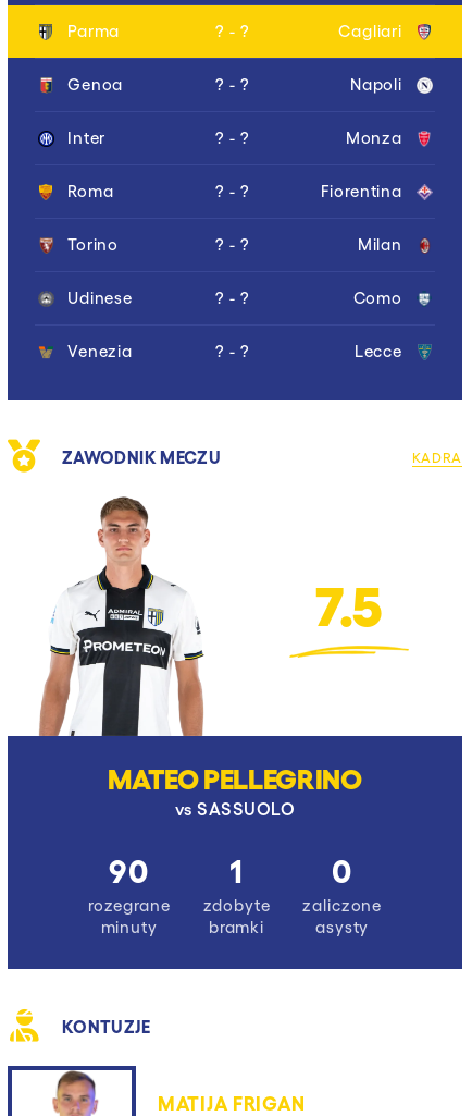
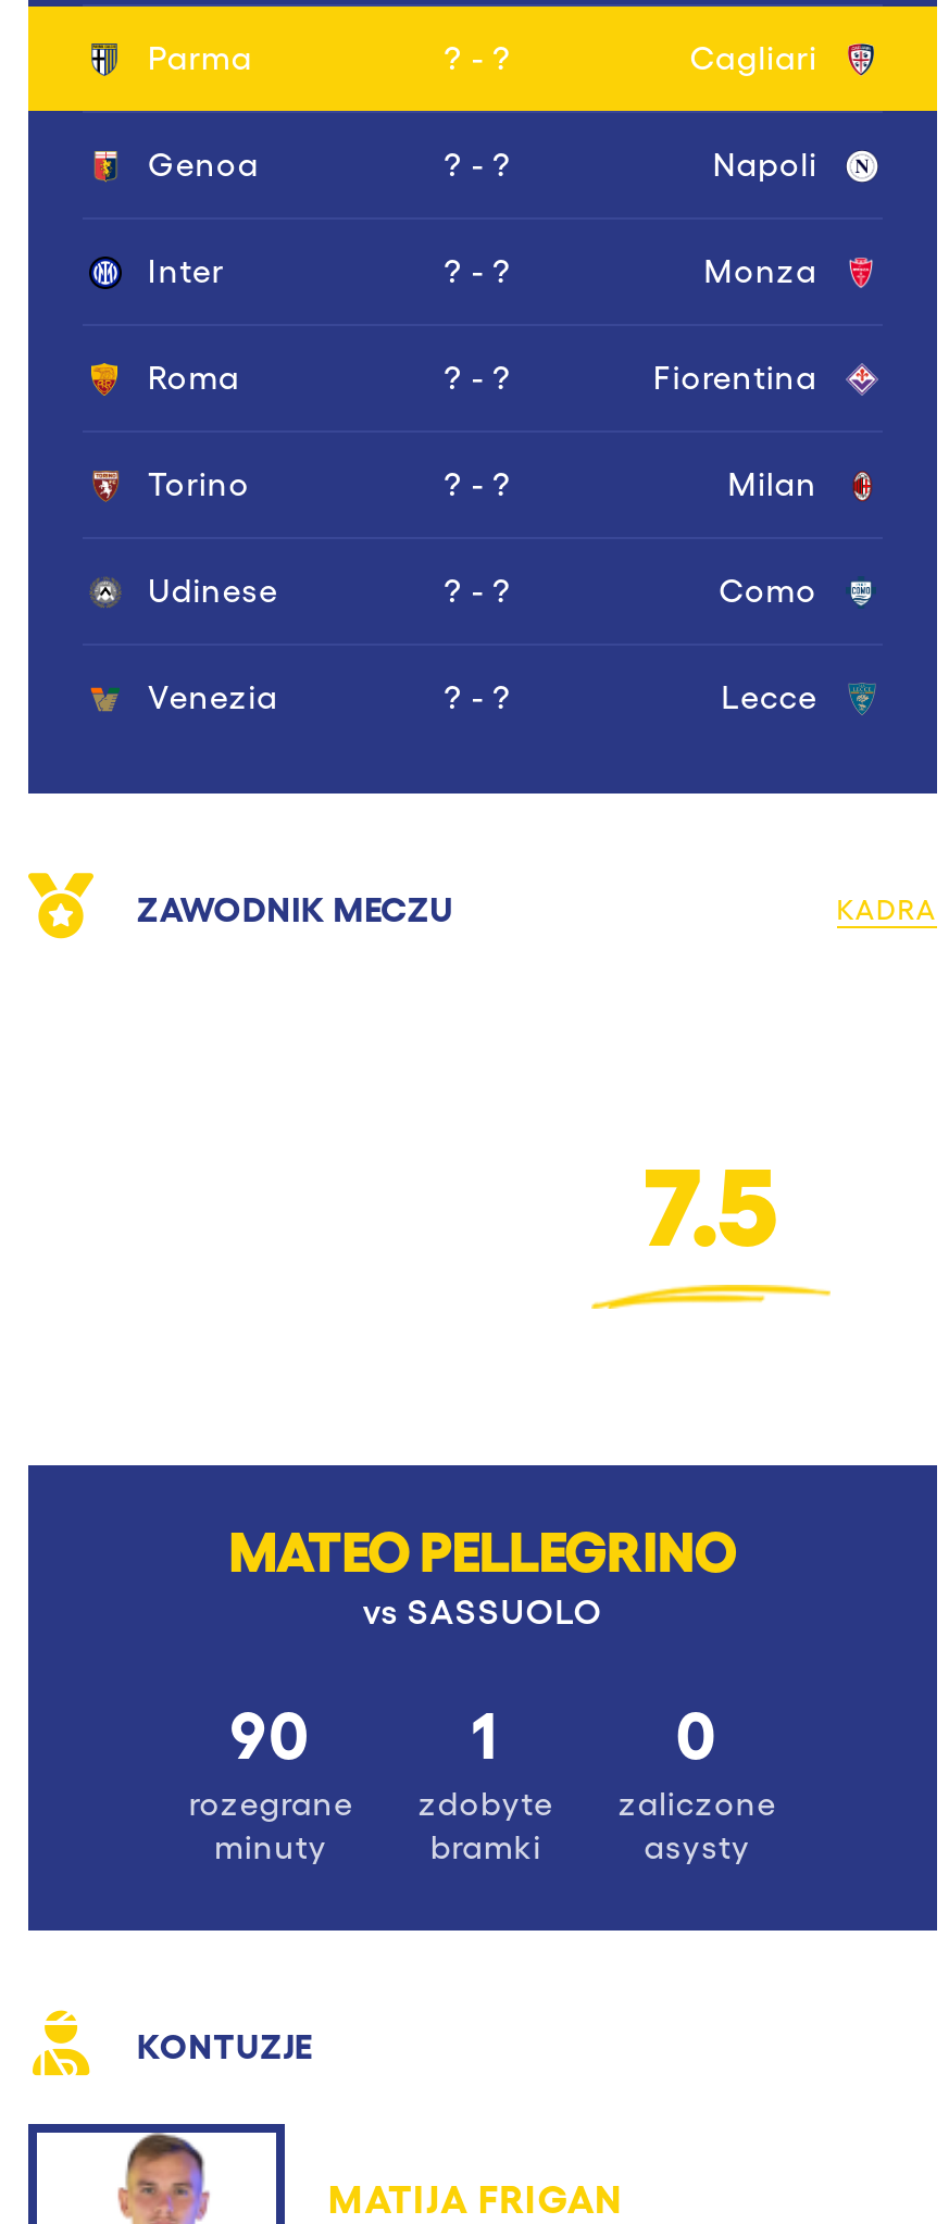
- [image]
